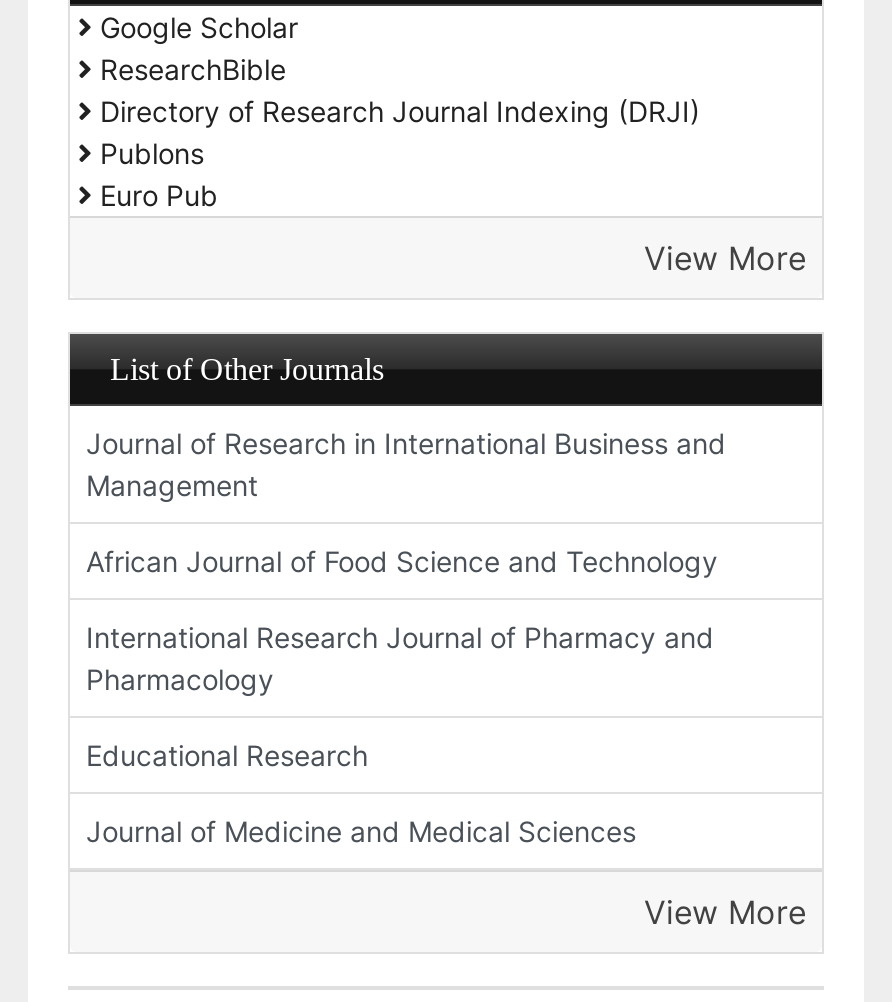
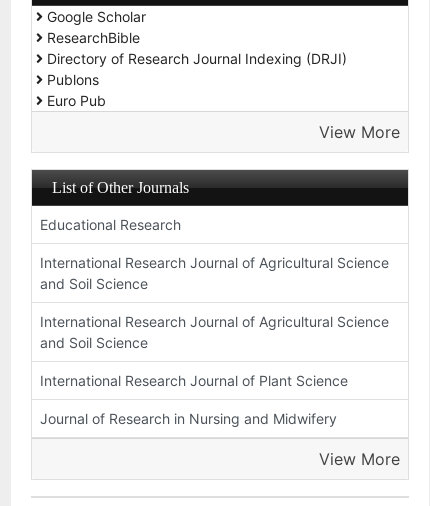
- Journal of Research in International Business and
- Management
- African Journal of Food Science and Technology
- International Research Journal of Pharmacy and
- Pharmacology

moved up: Educational Research

- Journal of Medicine and Medical Sciences
+ International Research Journal of Agricultural Science
+ and Soil Science
+ International Research Journal of Agricultural Science
+ and Soil Science
+ International Research Journal of Plant Science
+ Journal of Research in Nursing and Midwifery
